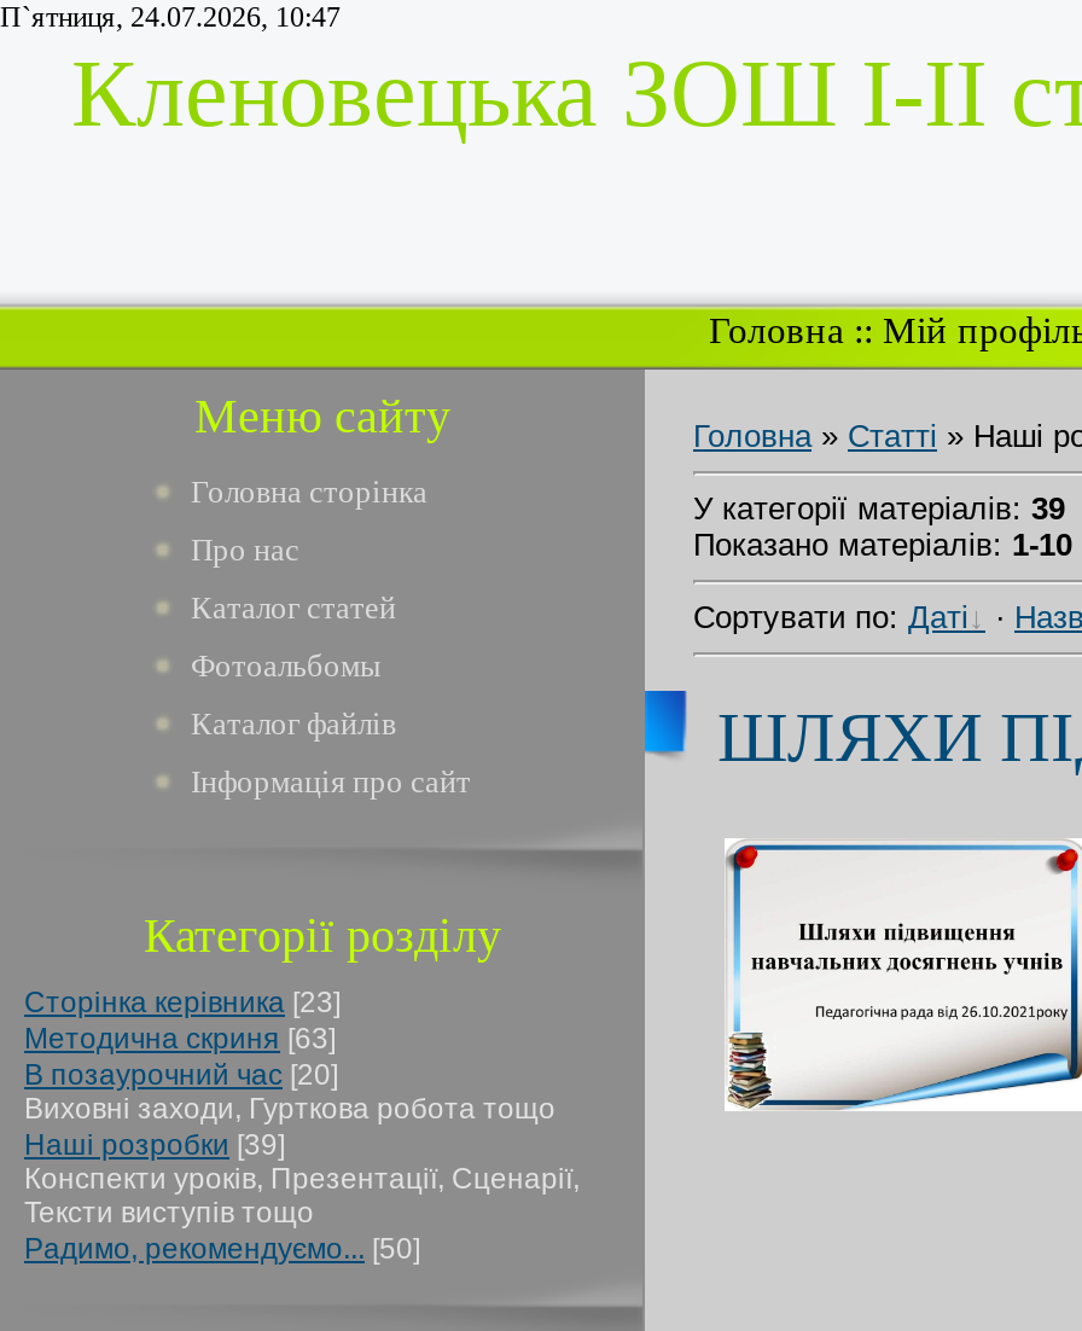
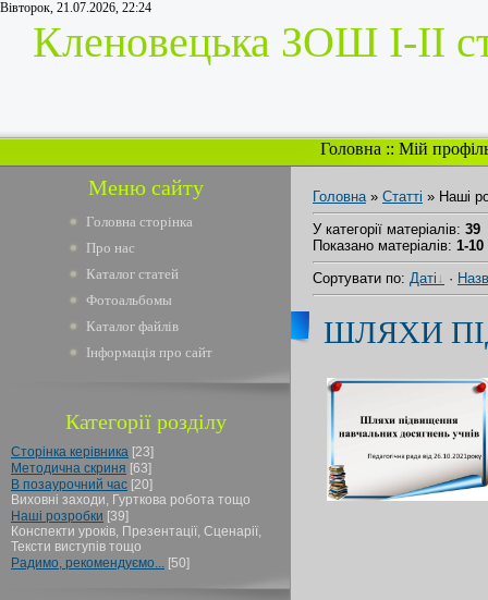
- П`ятниця, 24.07.2026, 10:47
+ Вівторок, 21.07.2026, 22:24
